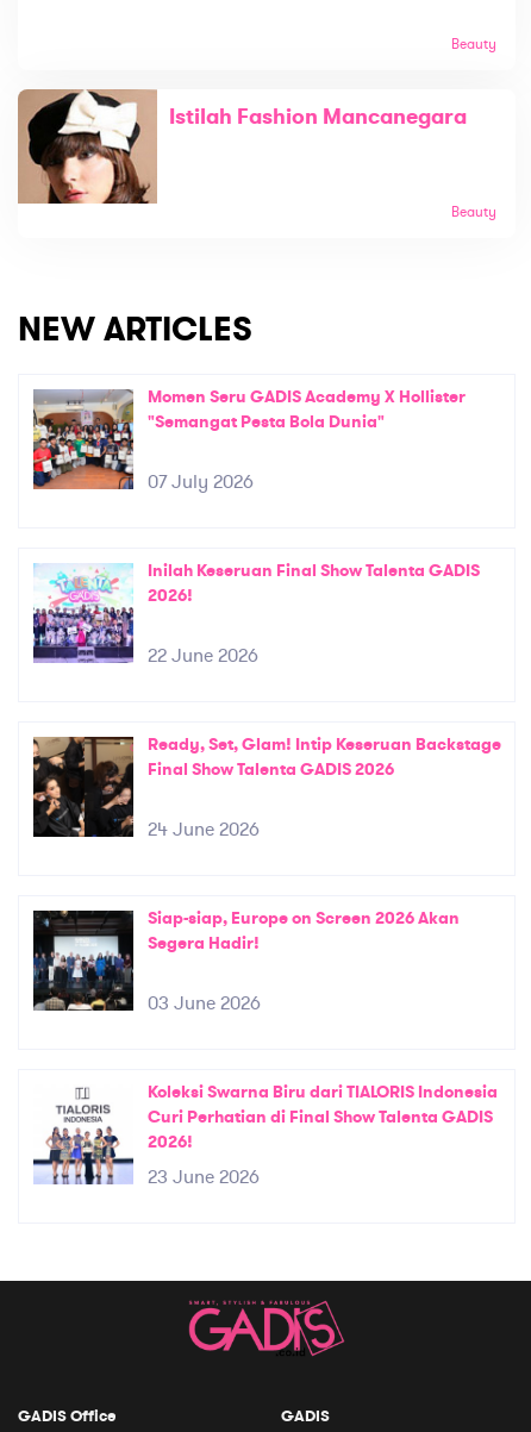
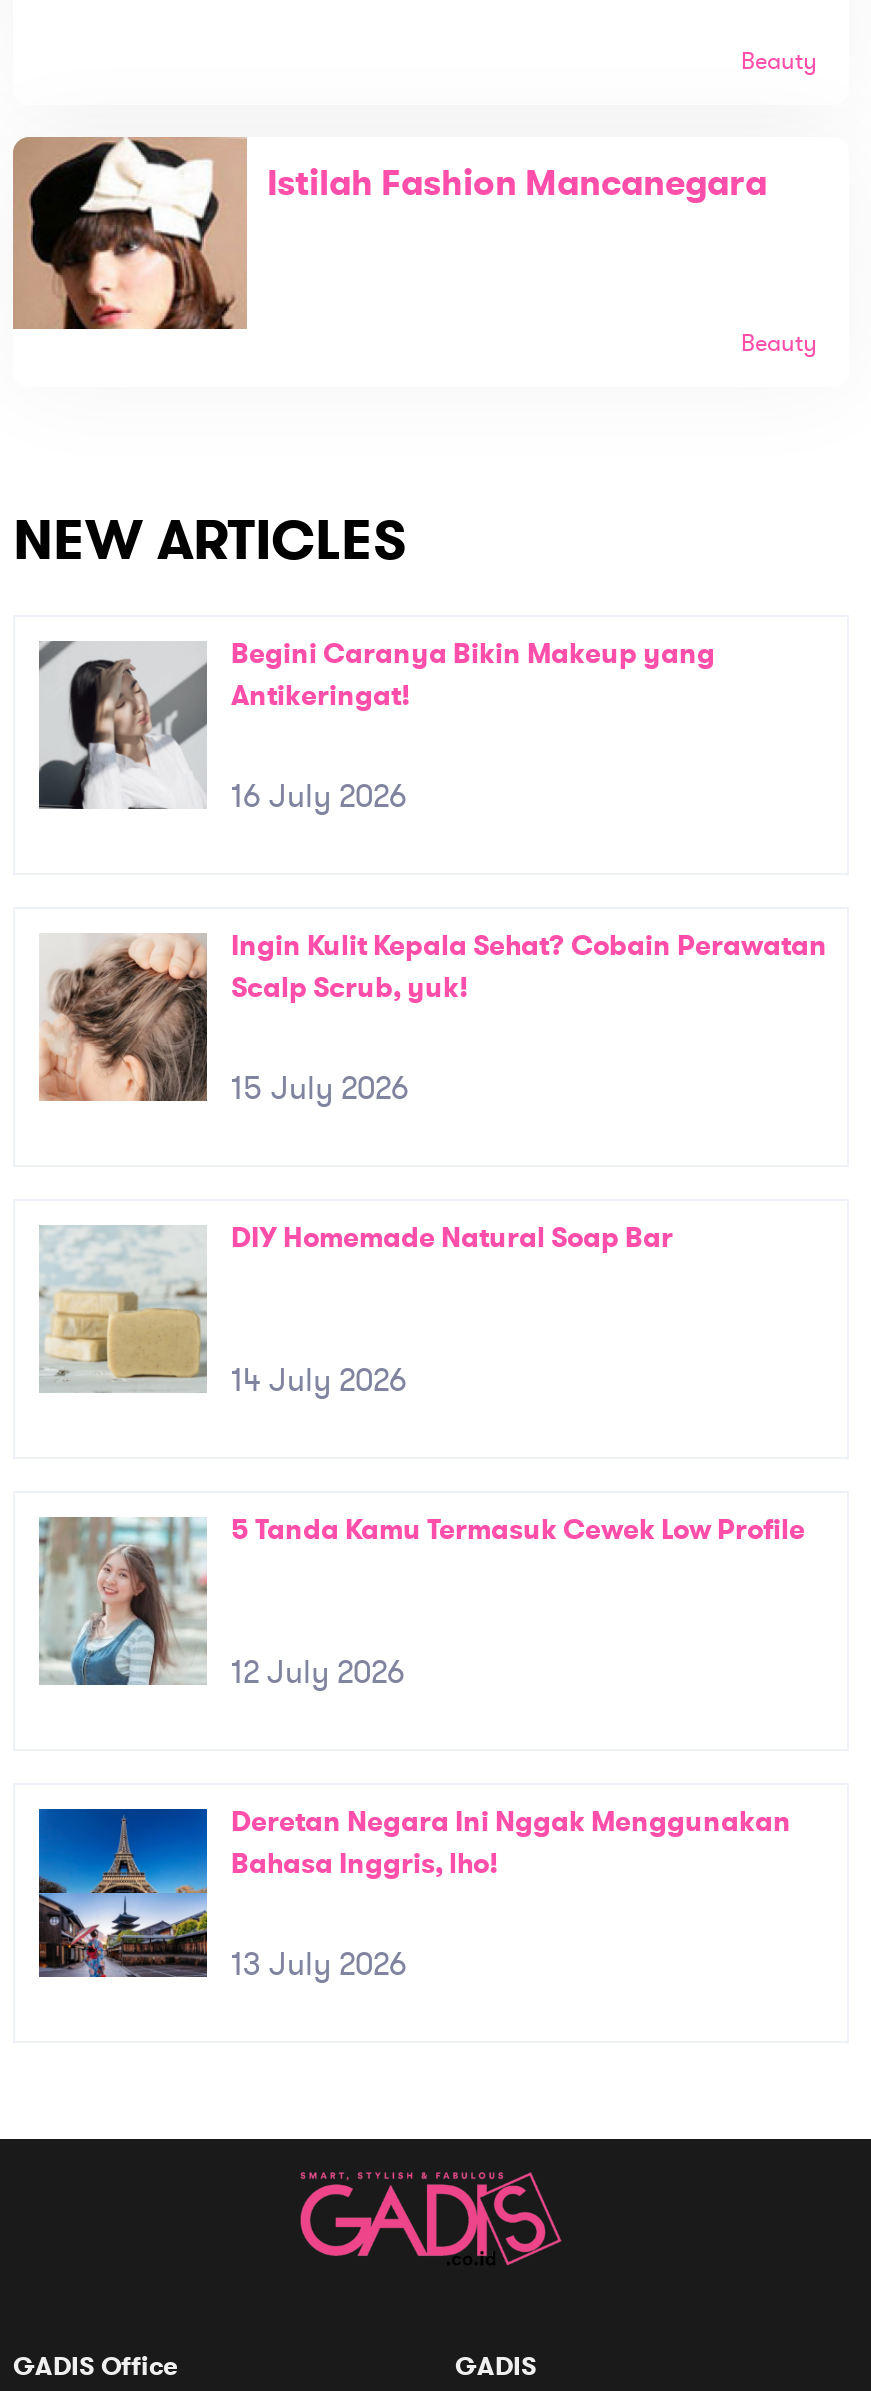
- [image]
- Momen Seru GADIS Academy X Hollister
- "Semangat Pesta Bola Dunia"
- 07 July 2026
- Inilah Keseruan Final Show Talenta GADIS
- 2026!
- 22 June 2026
- Ready, Set, Glam! Intip Keseruan Backstage
- Final Show Talenta GADIS 2026
- 24 June 2026
- Siap-siap, Europe on Screen 2026 Akan
- Segera Hadir!
- 03 June 2026
- Koleksi Swarna Biru dari TIALORIS Indonesia
- Curi Perhatian di Final Show Talenta GADIS
- 2026!
- 23 June 2026
+ [image]
+ Begini Caranya Bikin Makeup yang
+ Antikeringat!
+ 16 July 2026
+ Ingin Kulit Kepala Sehat? Cobain Perawatan
+ Scalp Scrub, yuk!
+ 15 July 2026
+ DIY Homemade Natural Soap Bar
+ 14 July 2026
+ 5 Tanda Kamu Termasuk Cewek Low Profile
+ 12 July 2026
+ Deretan Negara Ini Nggak Menggunakan
+ Bahasa Inggris, lho!
+ 13 July 2026

- [image]
+ [image]

- [image]
+ [image]

- [image]
+ [image]

- [image]
+ [image]
